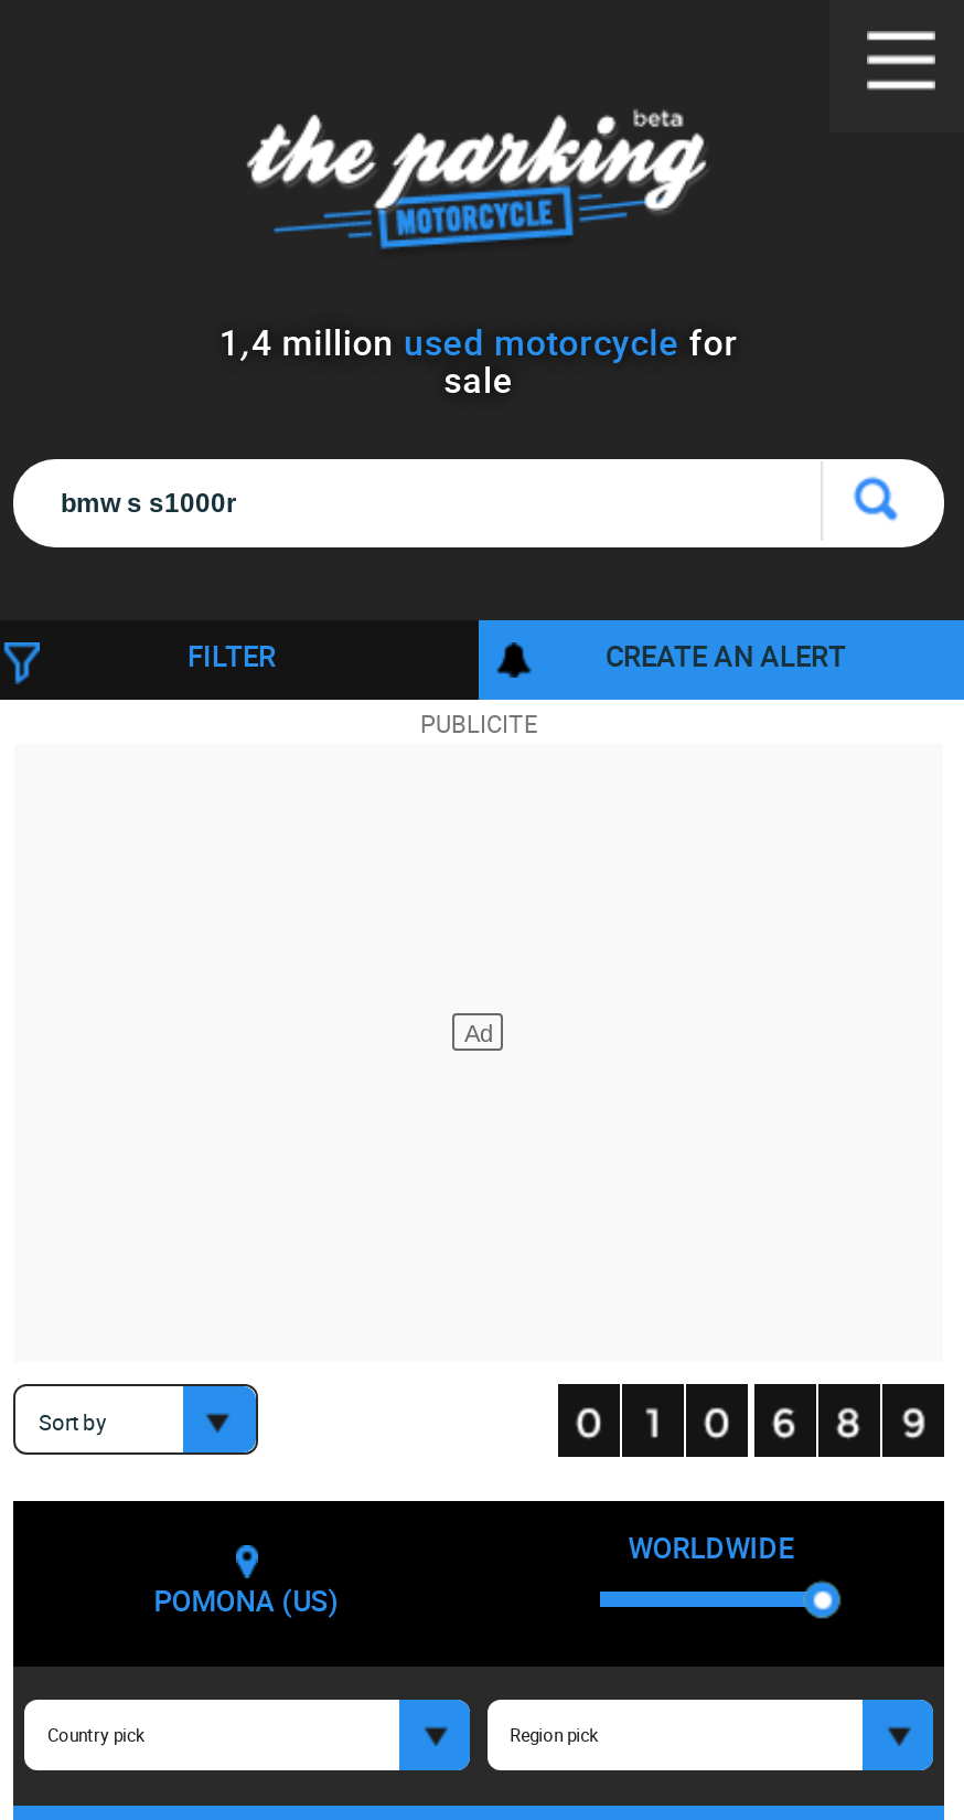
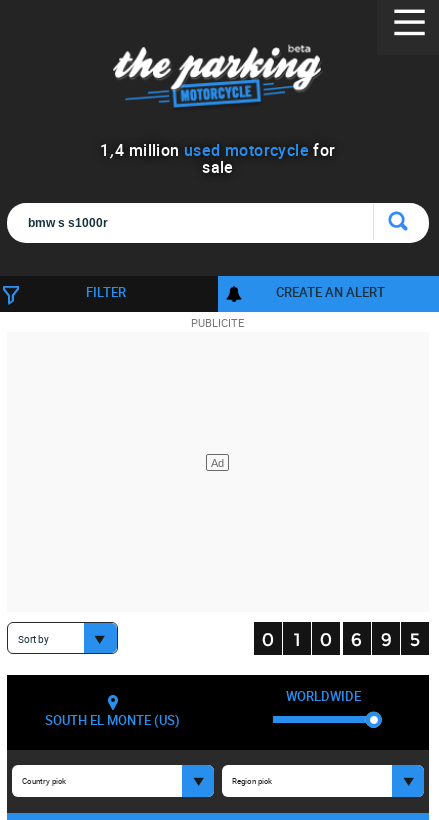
- POMONA (US)
+ SOUTH EL MONTE (US)
